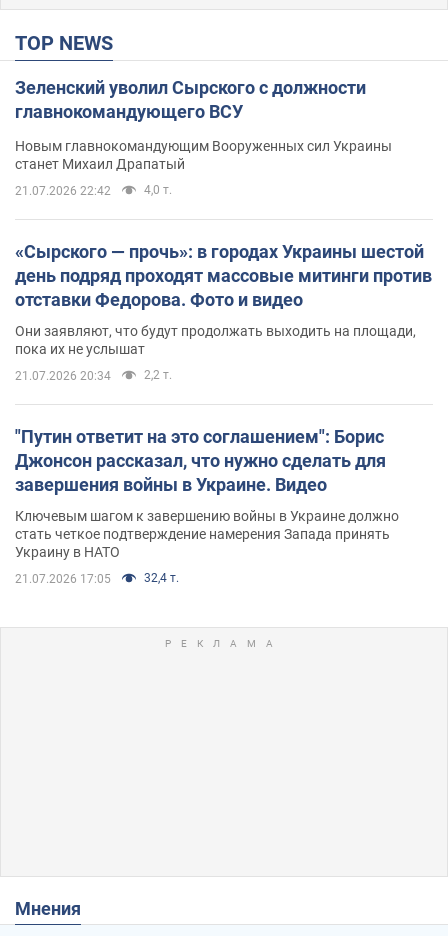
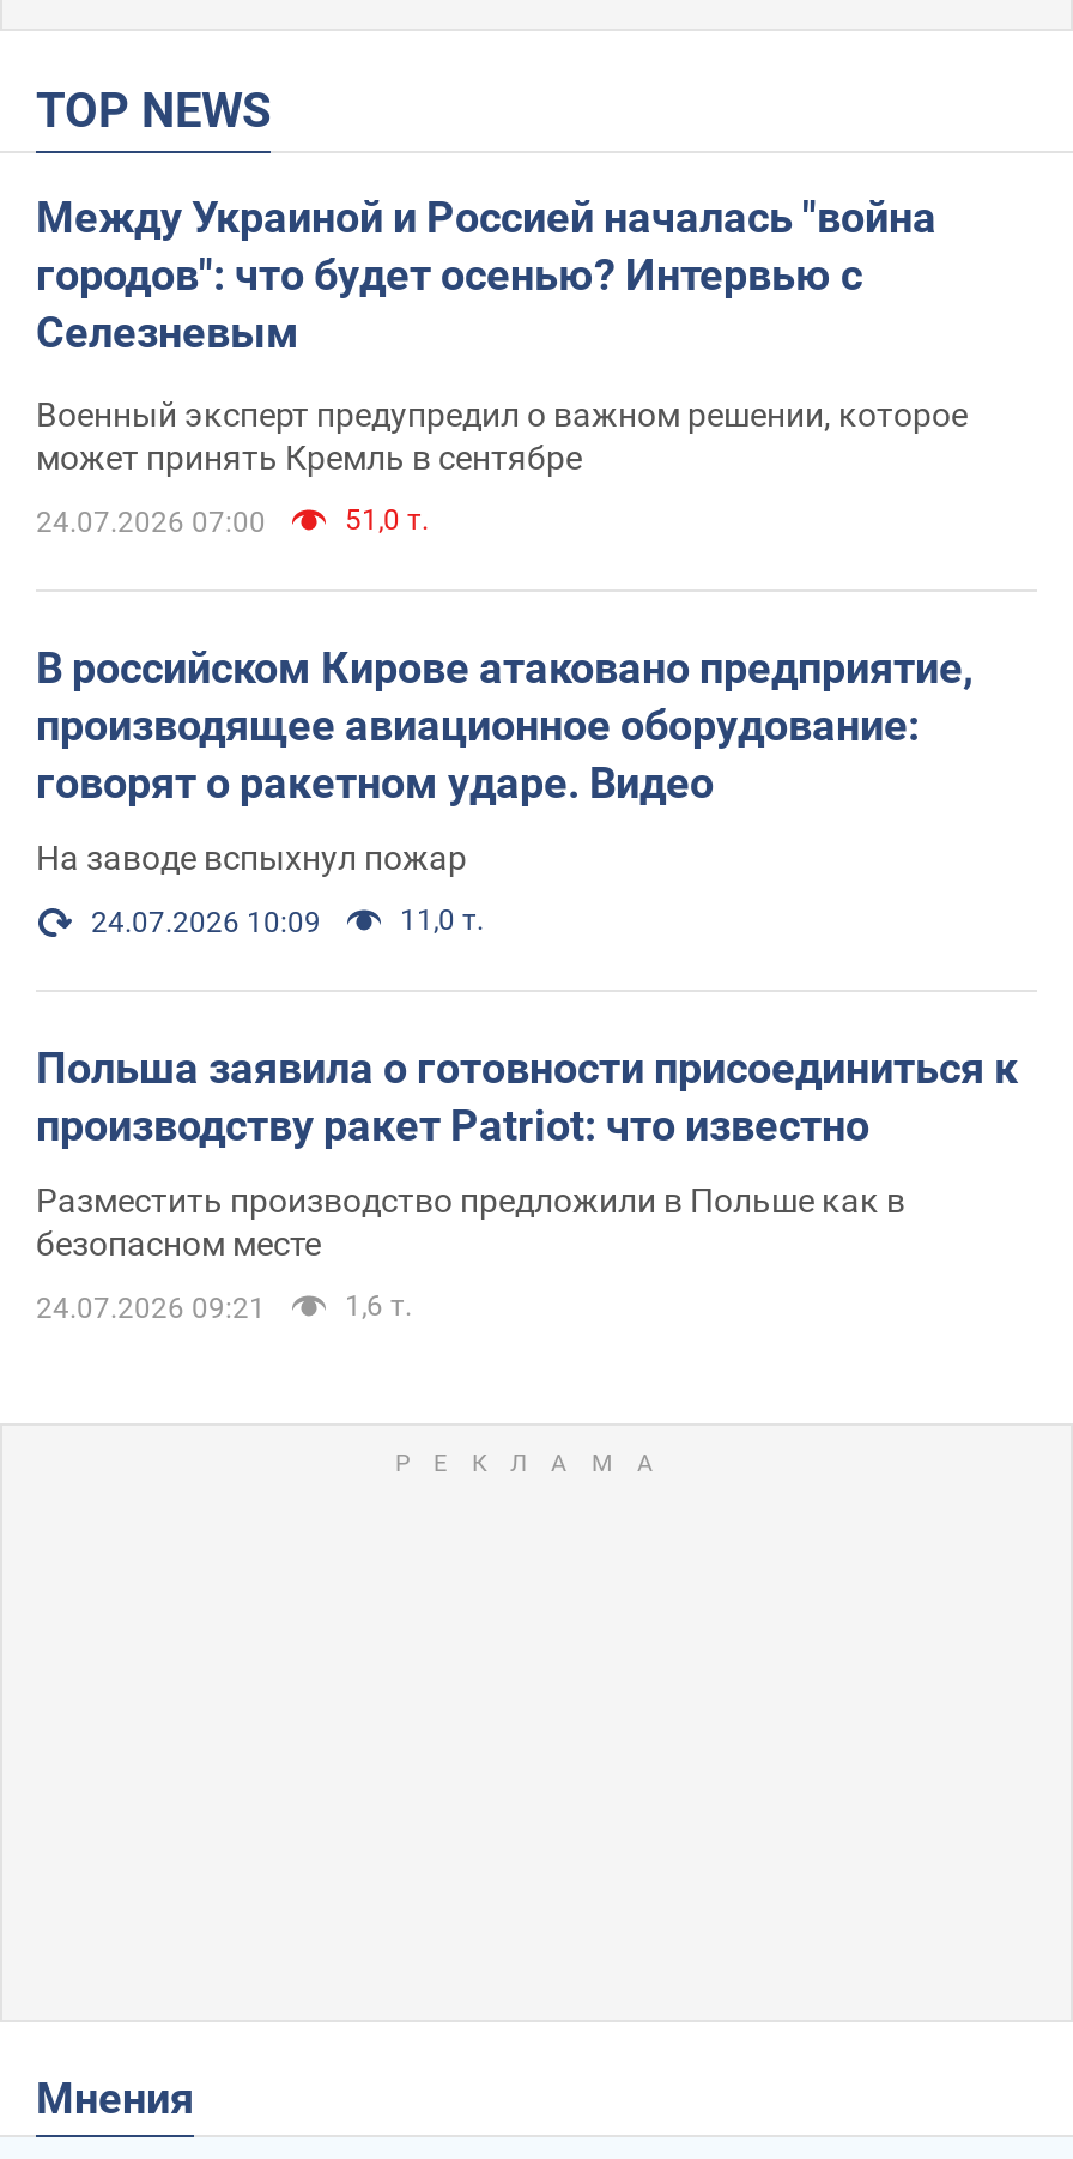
- Зеленский уволил Сырского с должности
- главнокомандующего ВСУ
+ Между Украиной и Россией началась "война
+ городов": что будет осенью? Интервью с
+ Селезневым

- Новым главнокомандующим Вооруженных сил Украины
- станет Михаил Драпатый
+ Военный эксперт предупредил о важном решении, которое
+ может принять Кремль в сентябре

- 21.07.2026 22:42
- 4,0 т.
+ 24.07.2026 07:00
+ 51,0 т.

- «Сырского — прочь»: в городах Украины шестой
- день подряд проходят массовые митинги против
- отставки Федорова. Фото и видео
+ В российском Кирове атаковано предприятие,
+ производящее авиационное оборудование:
+ говорят о ракетном ударе. Видео

- Они заявляют, что будут продолжать выходить на площади,
- пока их не услышат
+ На заводе вспыхнул пожар

- 21.07.2026 20:34
- 2,2 т.
+ 24.07.2026 10:09
+ 11,0 т.

- "Путин ответит на это соглашением": Борис
- Джонсон рассказал, что нужно сделать для
- завершения войны в Украине. Видео
+ Польша заявила о готовности присоединиться к
+ производству ракет Patriot: что известно

- Ключевым шагом к завершению войны в Украине должно
- стать четкое подтверждение намерения Запада принять
- Украину в НАТО
+ Разместить производство предложили в Польше как в
+ безопасном месте

- 21.07.2026 17:05
- 32,4 т.
+ 24.07.2026 09:21
+ 1,6 т.
